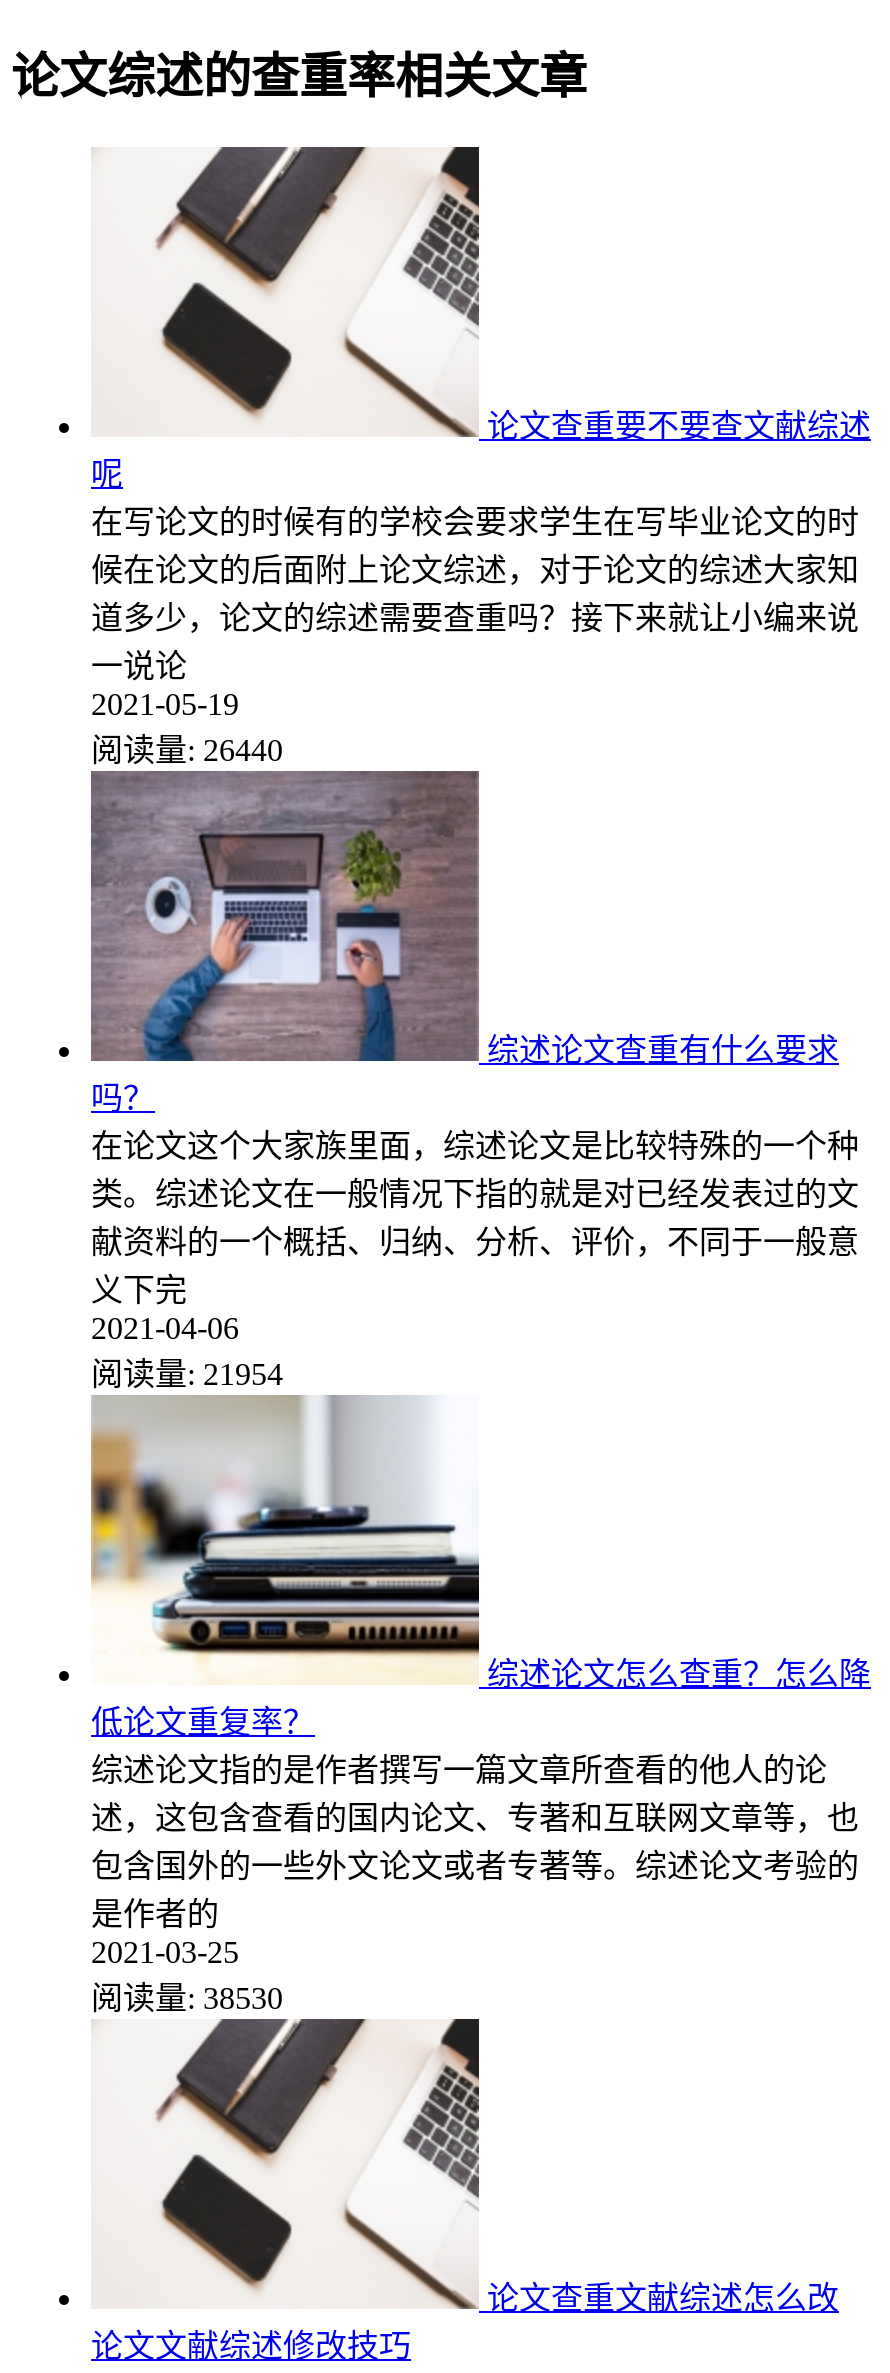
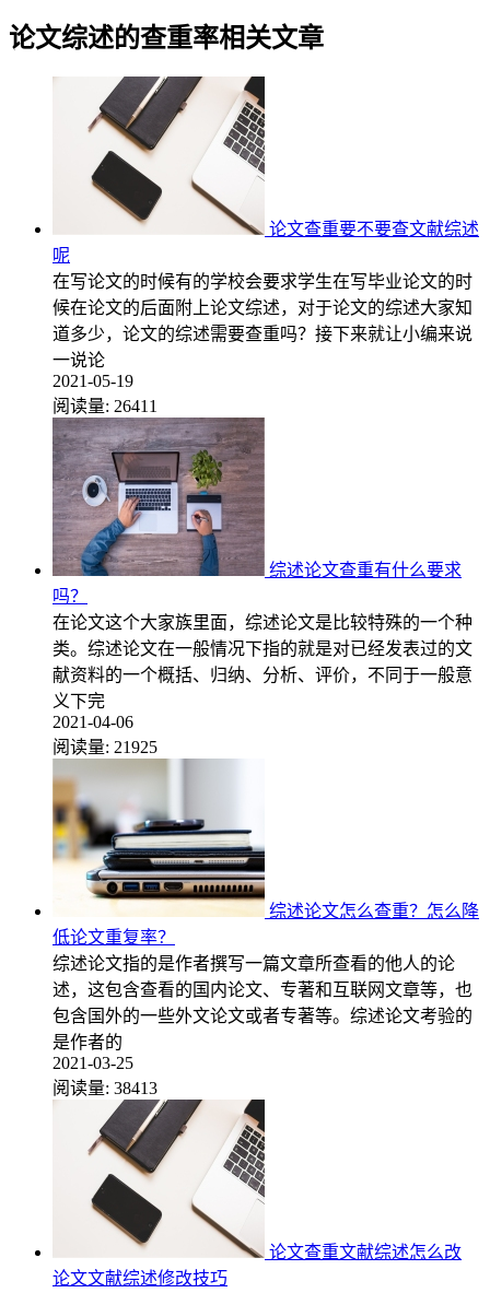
- 阅读量: 26440
+ 阅读量: 26411

- 阅读量: 21954
+ 阅读量: 21925

- 阅读量: 38530
+ 阅读量: 38413
